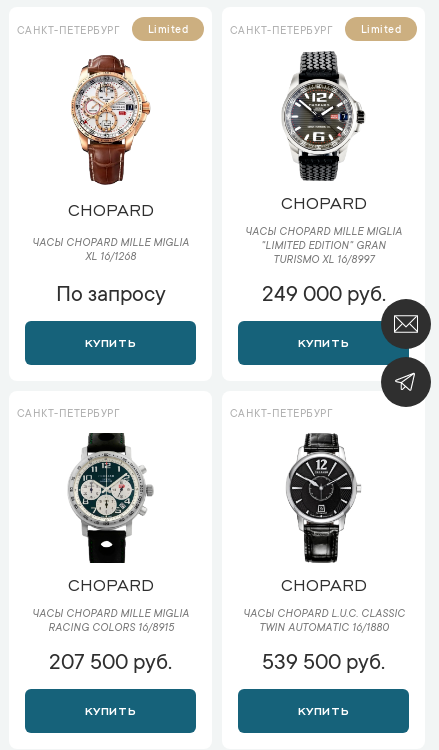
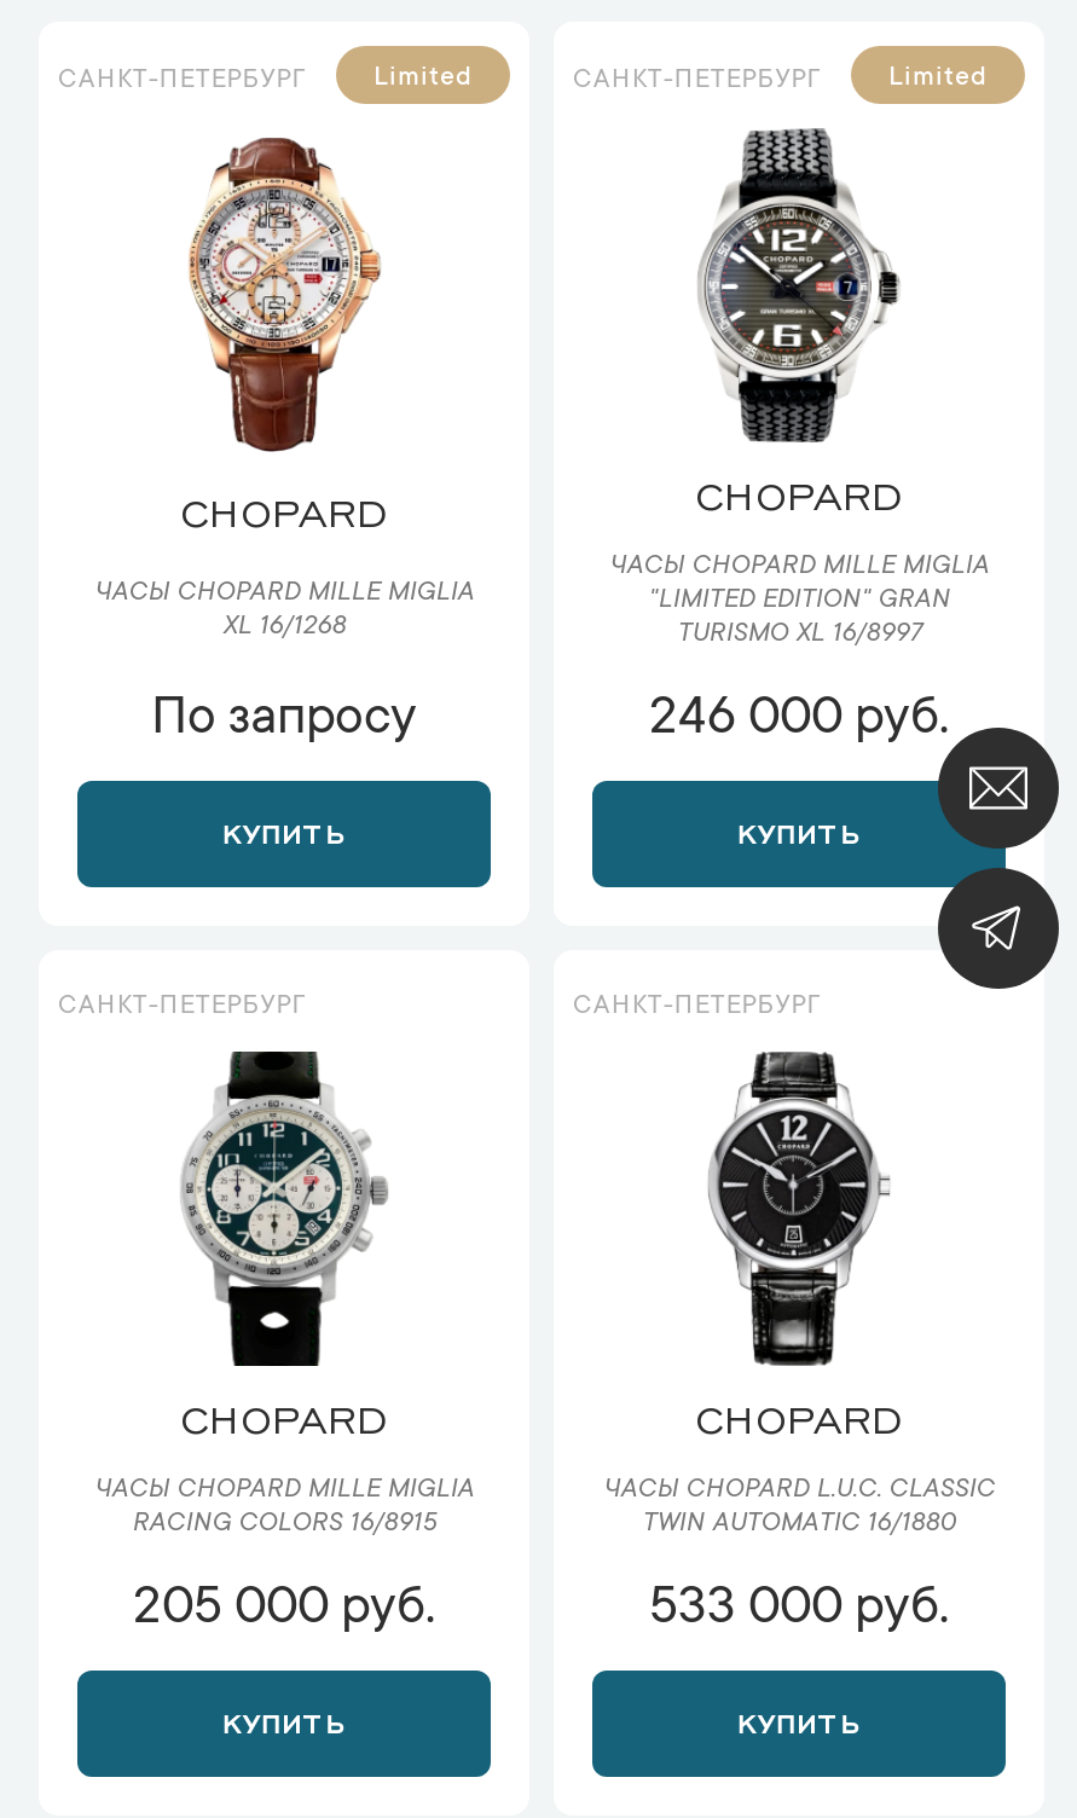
- 249 000 руб.
+ 246 000 руб.

- 207 500 руб.
+ 205 000 руб.

- 539 500 руб.
+ 533 000 руб.
